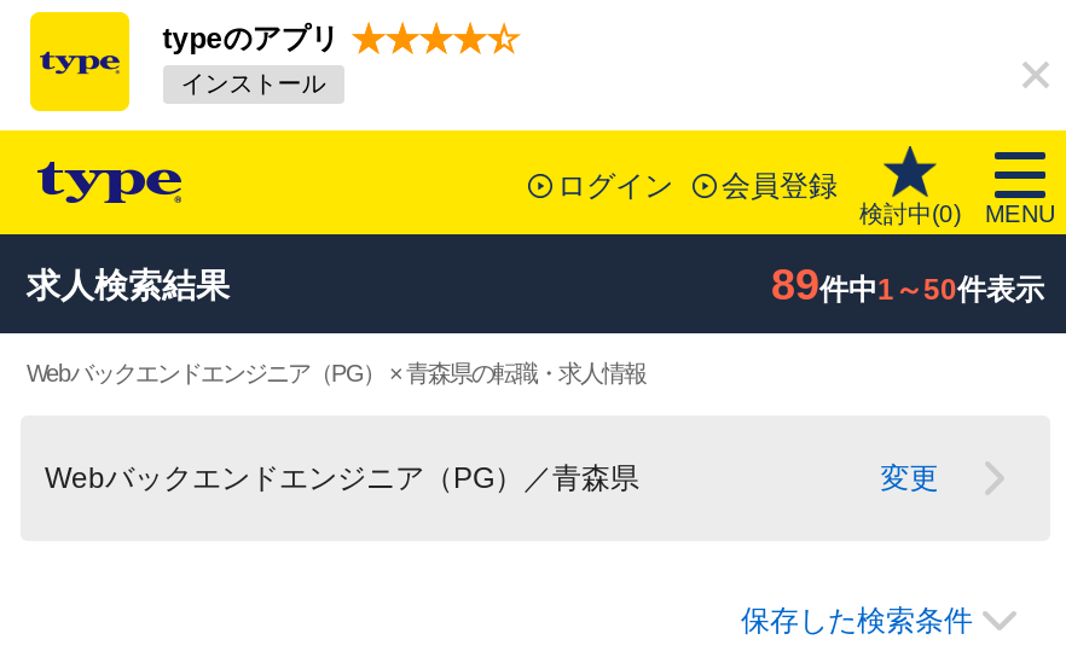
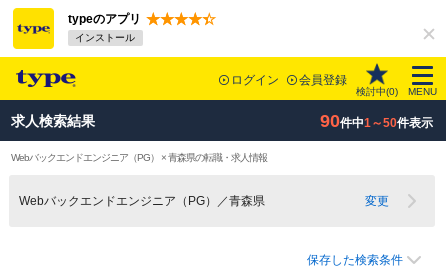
- 89件中1～50件表示
+ 90件中1～50件表示
